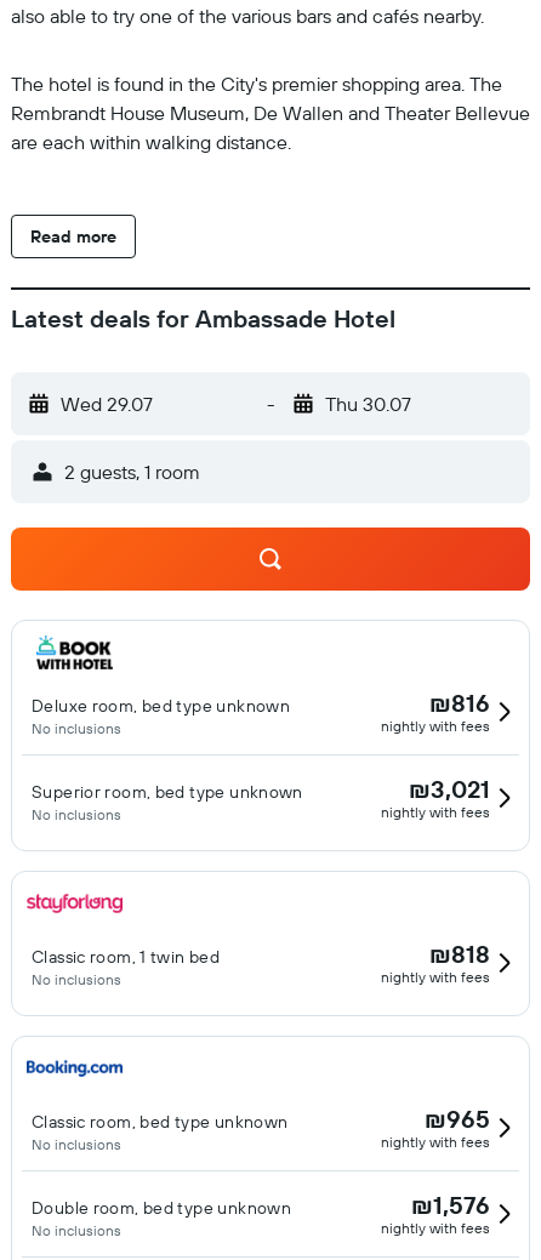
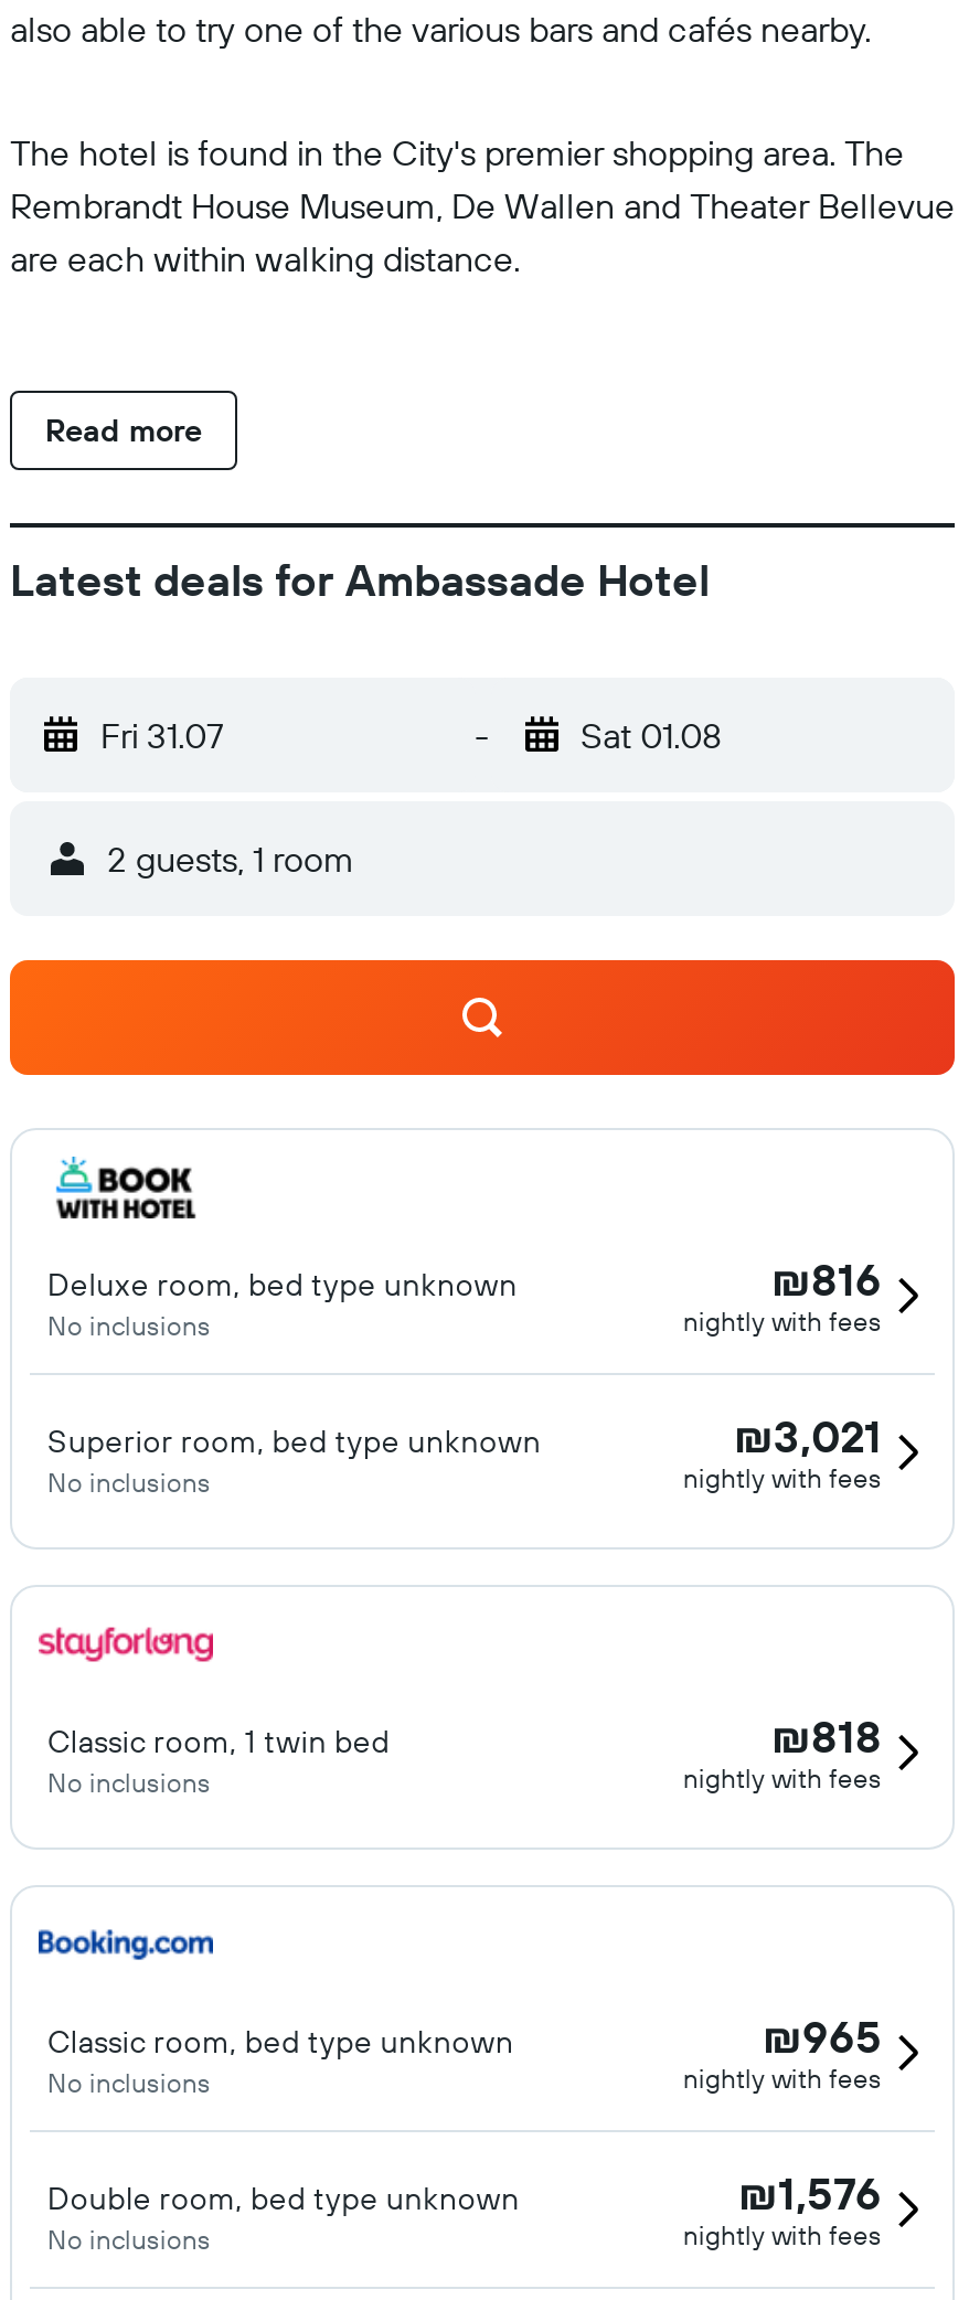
- Wed 29.07
+ Fri 31.07

- Thu 30.07
+ Sat 01.08
